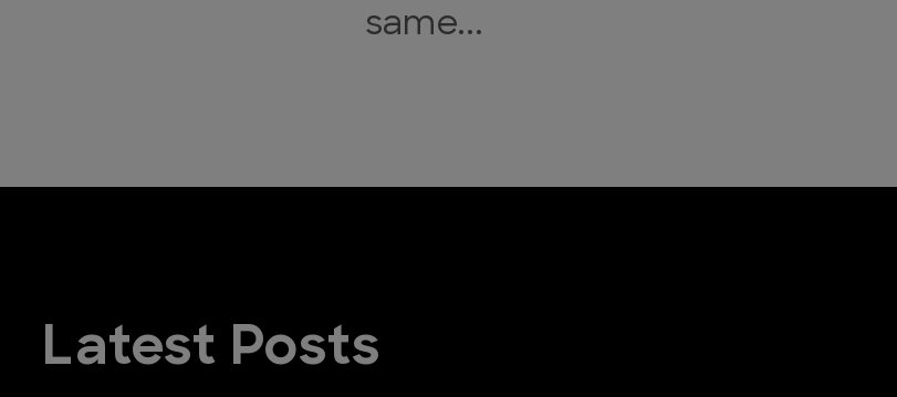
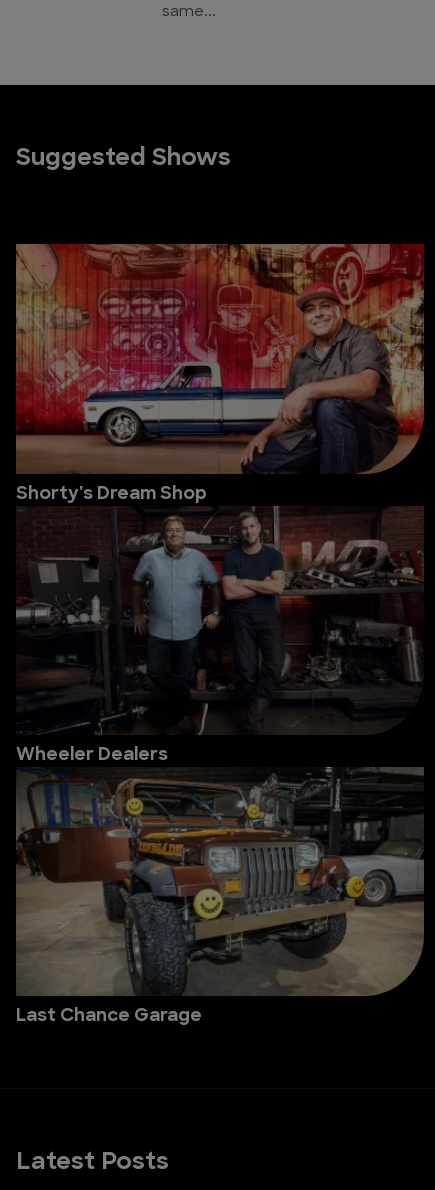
+ [image]
+ Shorty's Dream Shop

+ [image]
+ Wheeler Dealers

+ [image]
+ Last Chance Garage

+ Suggested Shows
